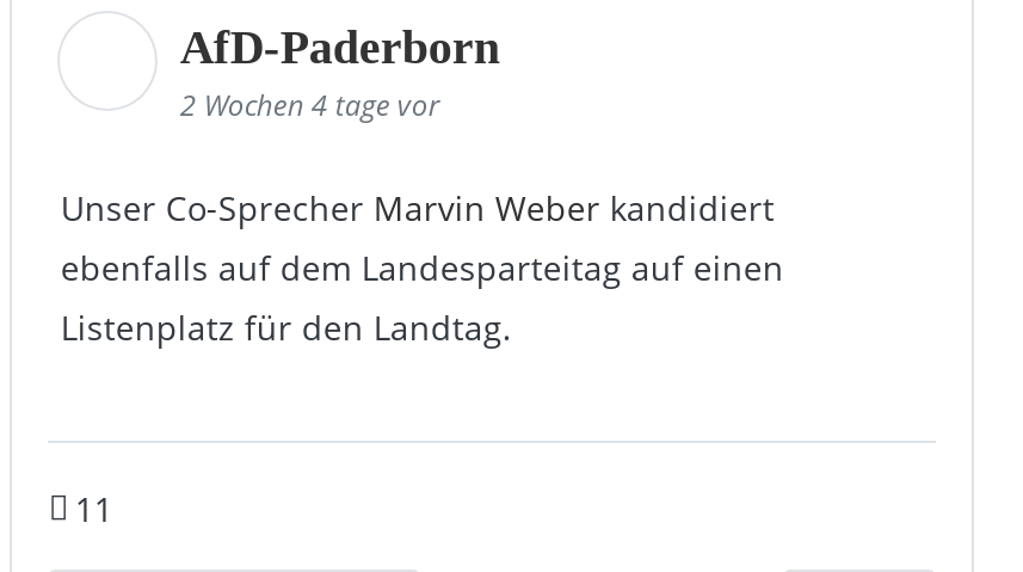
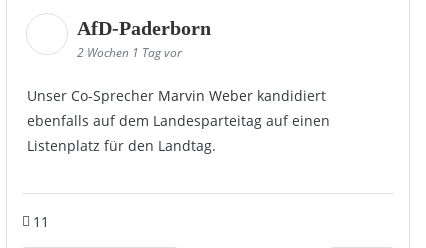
- 2 Wochen 4 tage vor
+ 2 Wochen 1 Tag vor
